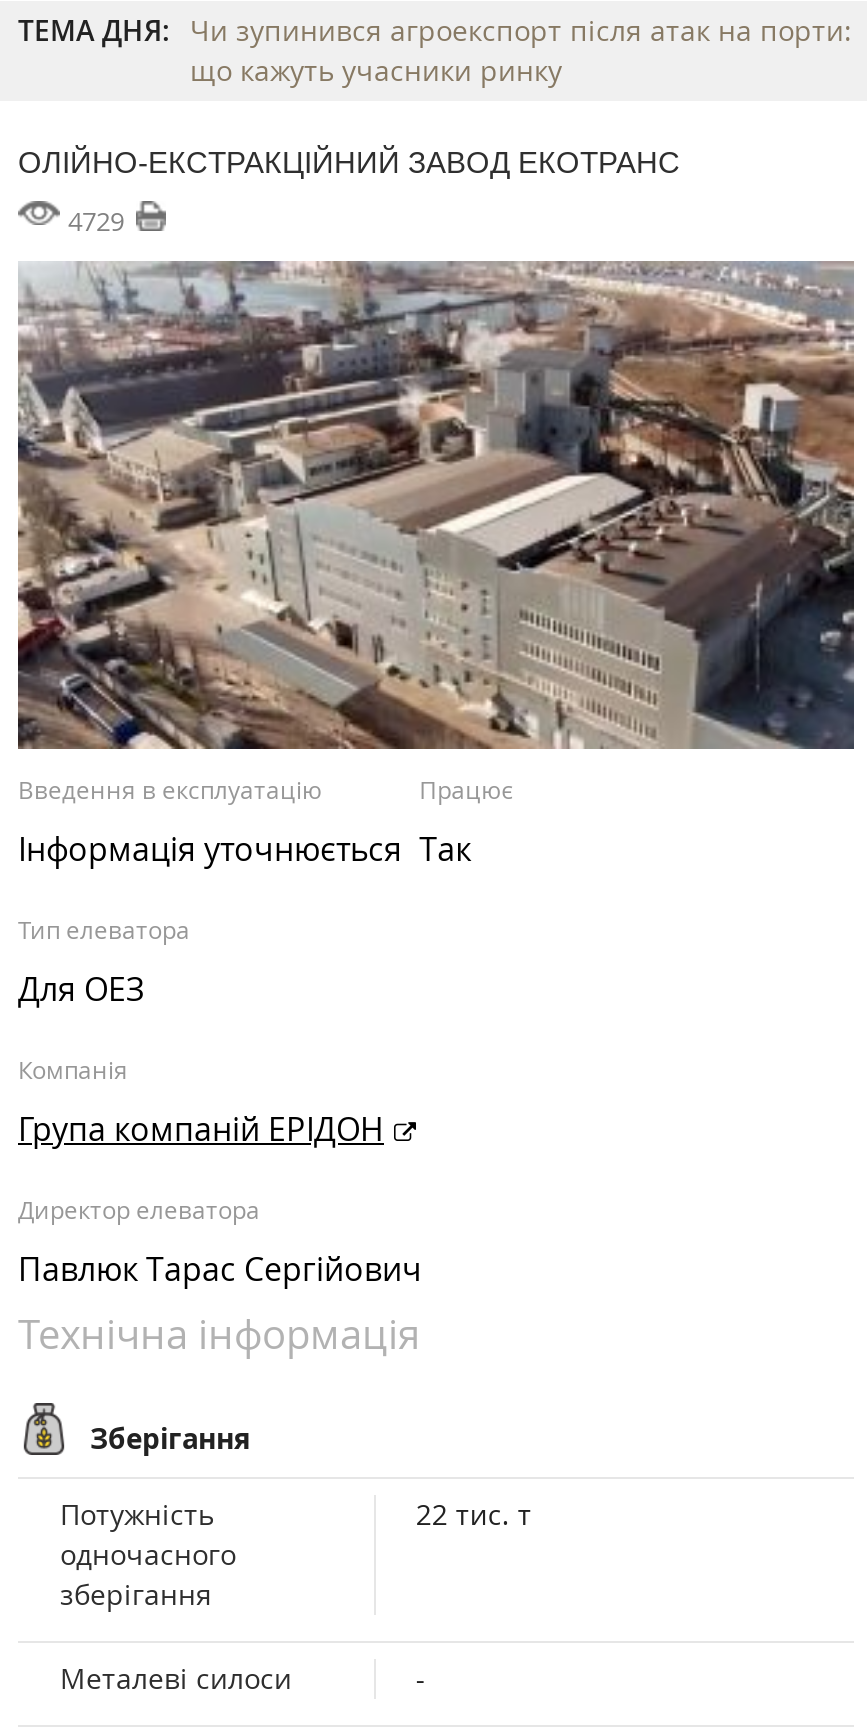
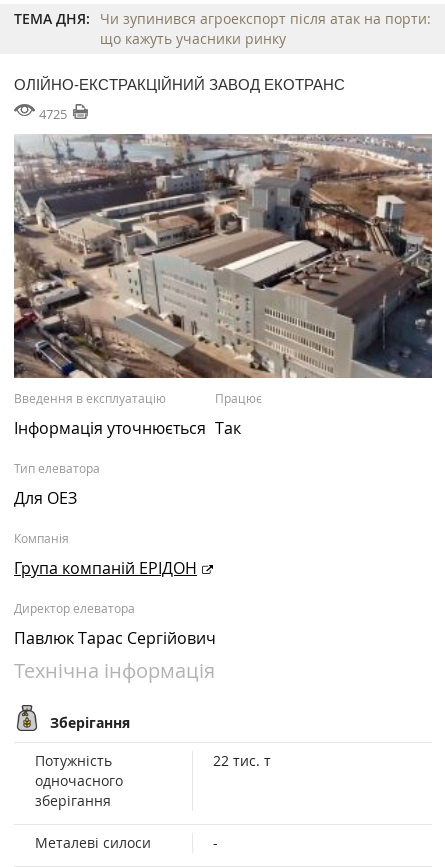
- 4729
+ 4725
